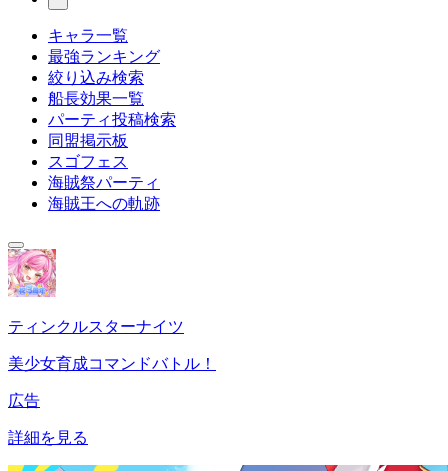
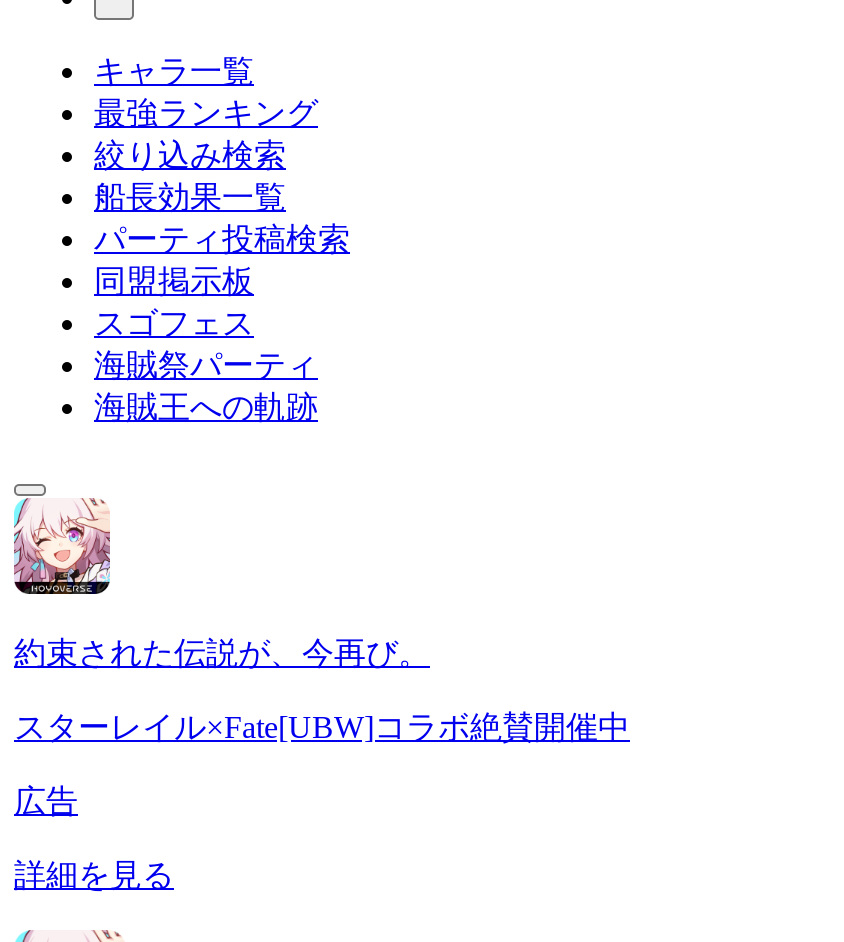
- [image]
- ティンクルスターナイツ
+ [image]
+ 約束された伝説が、今再び。

- 美少女育成コマンドバトル！
+ スターレイル×Fate[UBW]コラボ絶賛開催中
